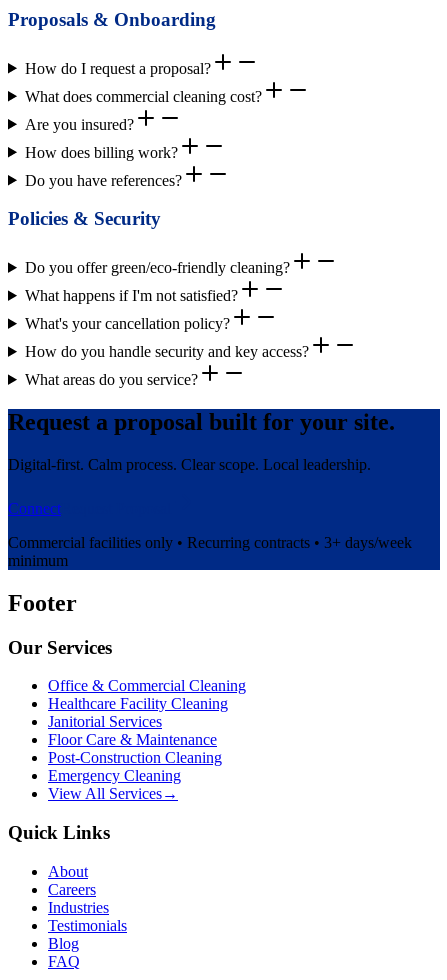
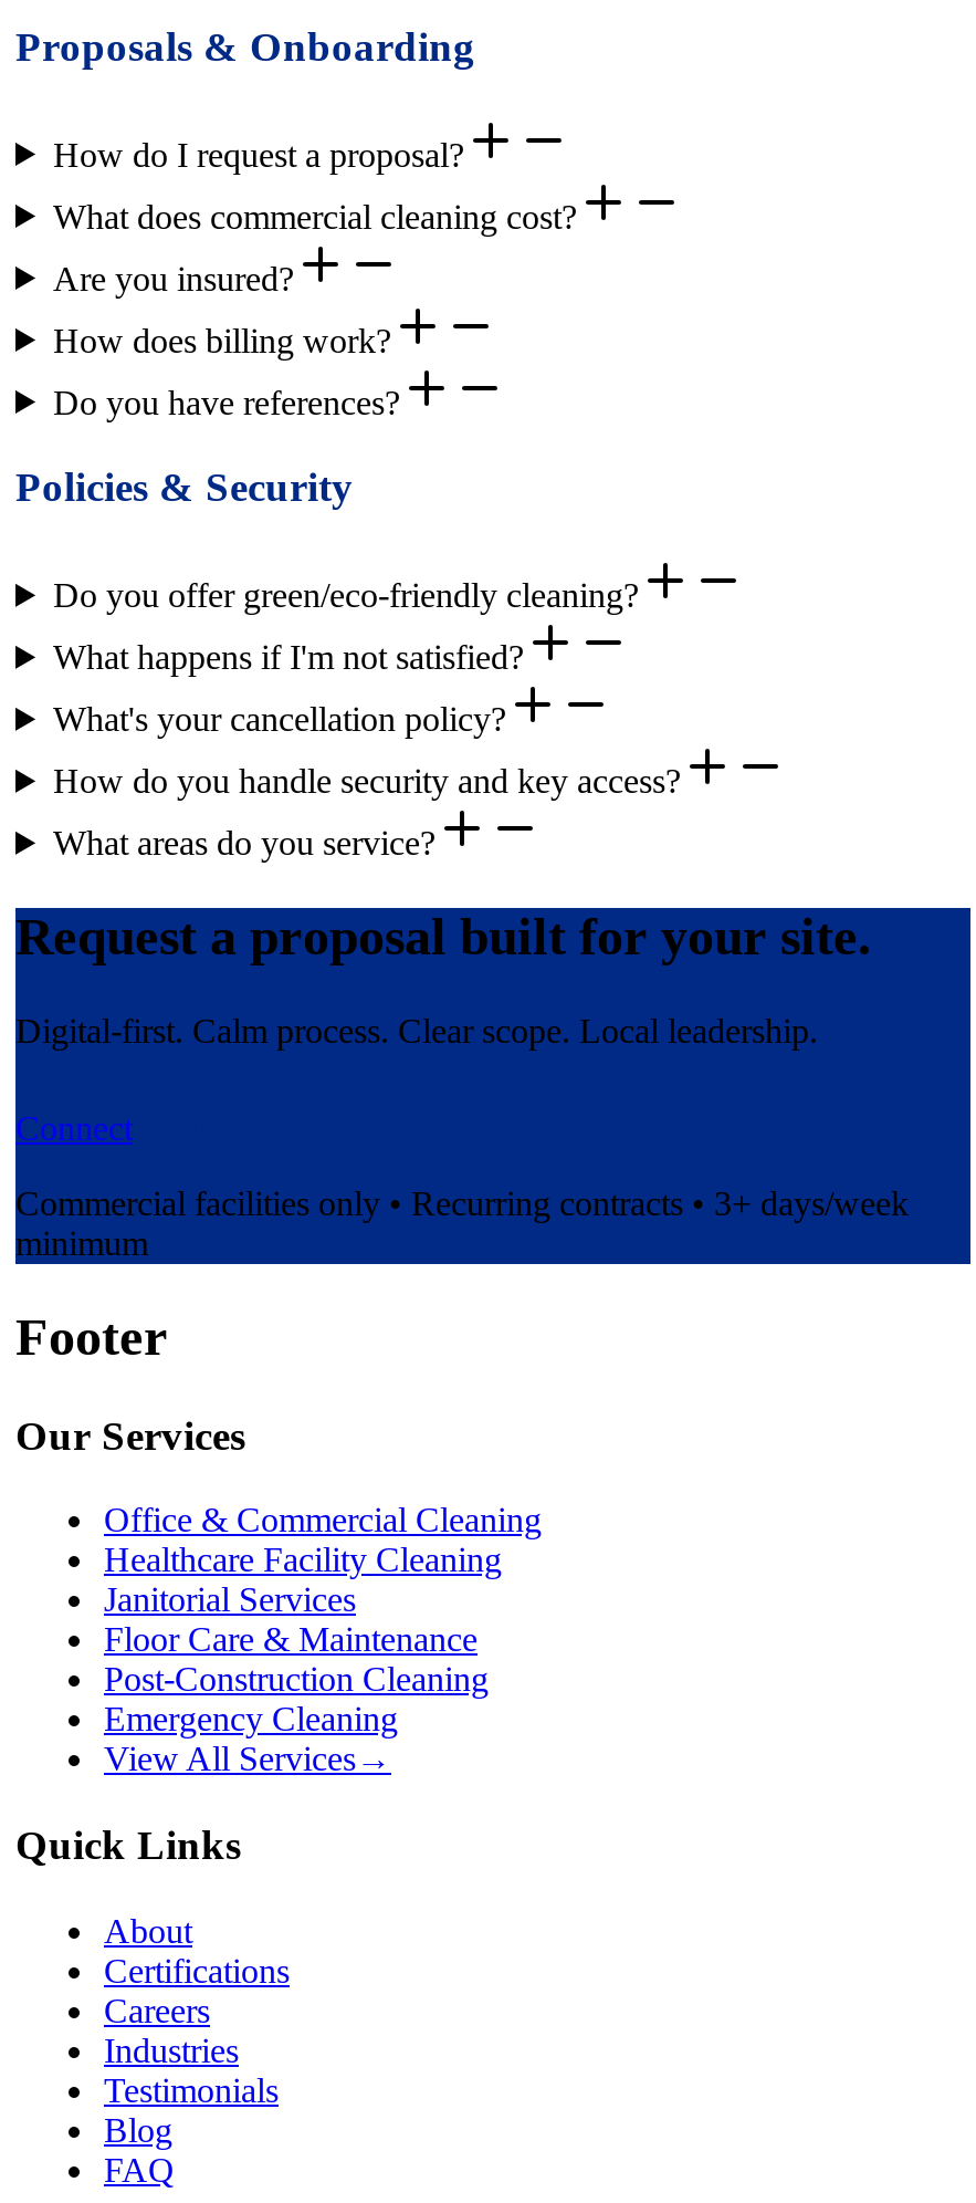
+ Certifications
